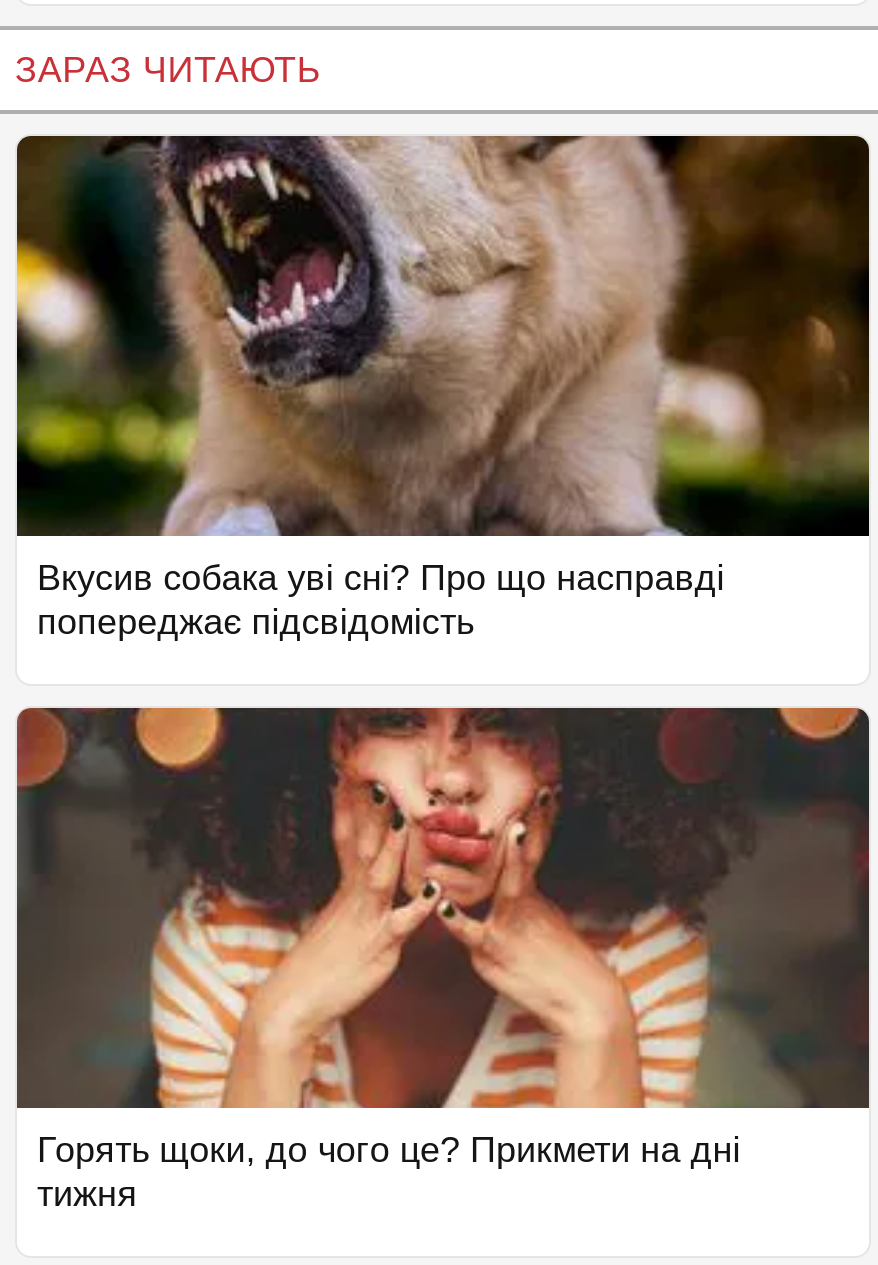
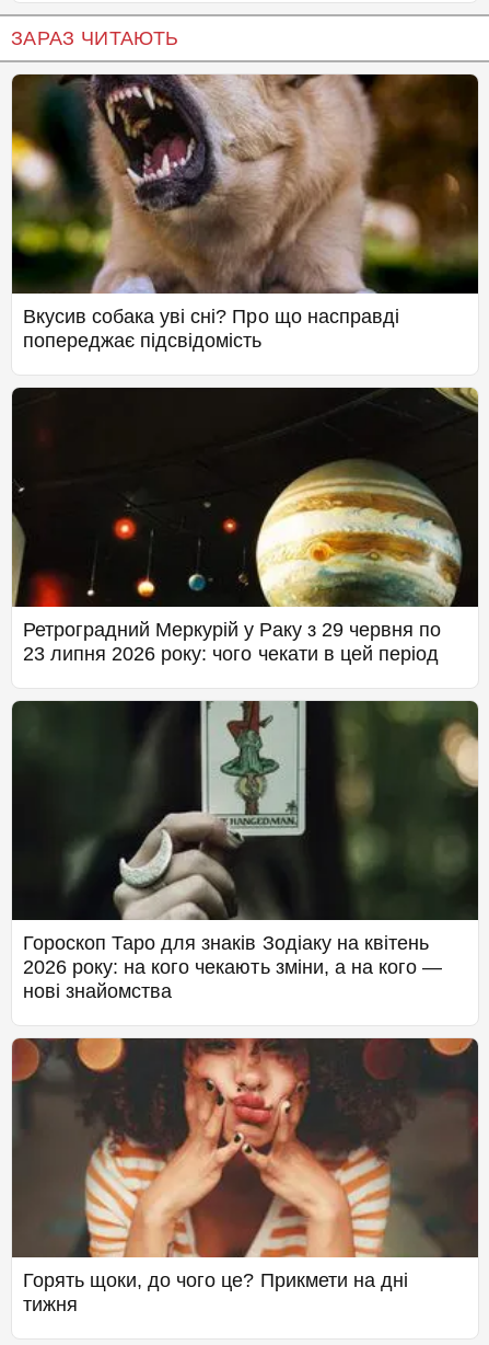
+ [image]
+ Ретроградний Меркурій у Раку з 29 червня по
+ 23 липня 2026 року: чого чекати в цей період

+ [image]
+ Гороскоп Таро для знаків Зодіаку на квітень
+ 2026 року: на кого чекають зміни, а на кого —
+ нові знайомства
